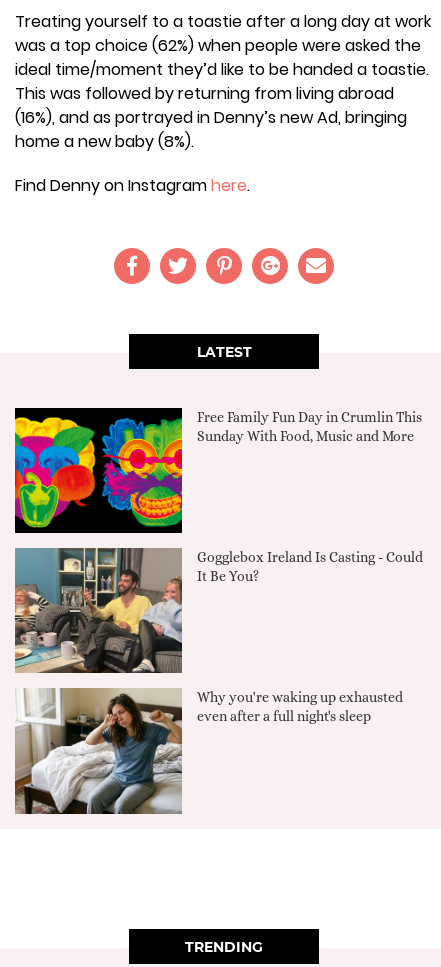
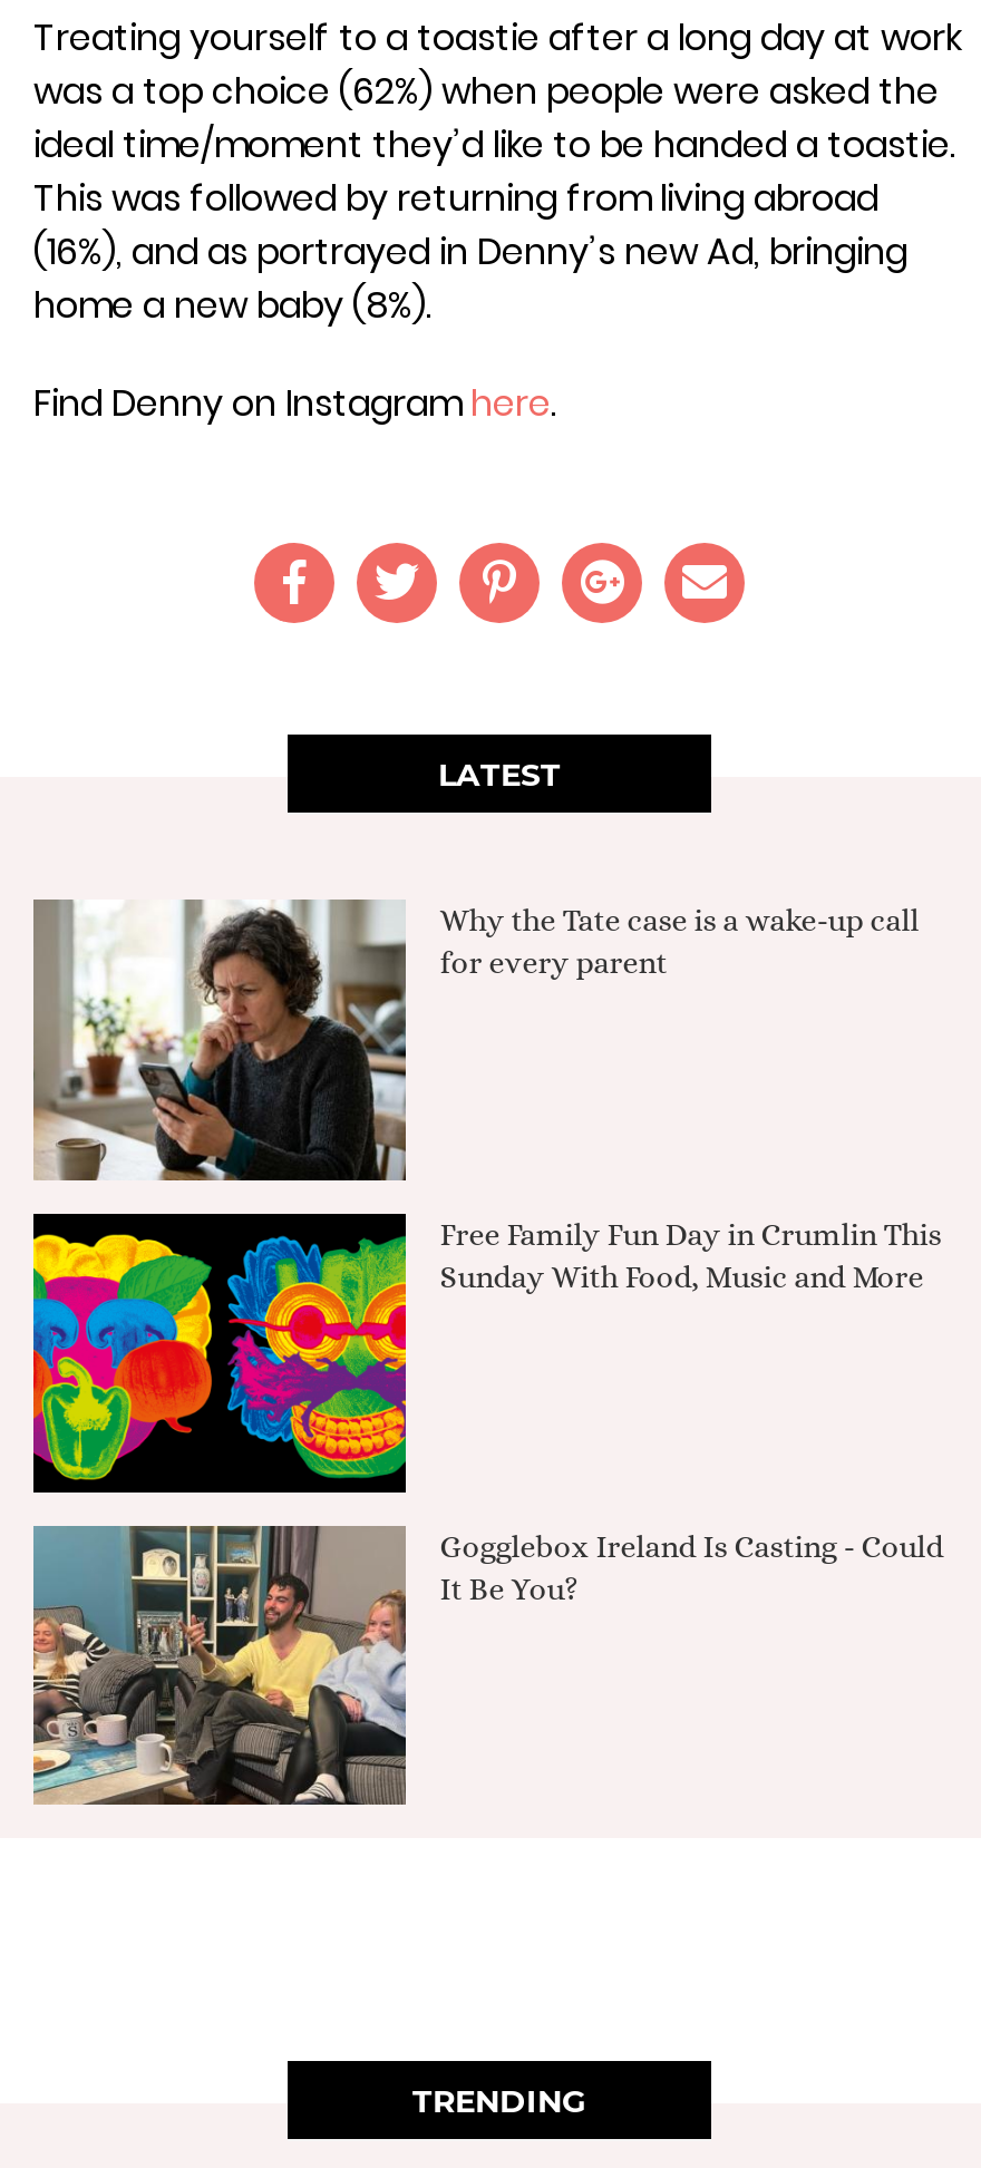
+ [image]
+ Why the Tate case is a wake-up call
+ for every parent

moved down: [image] | Free Family Fun Day in Crumlin This | Sunday With Food, Music and More | Gogglebox Ireland Is Casting - Could | It Be You?

moved down: [image]

- [image]
- Why you're waking up exhausted
- even after a full night's sleep
